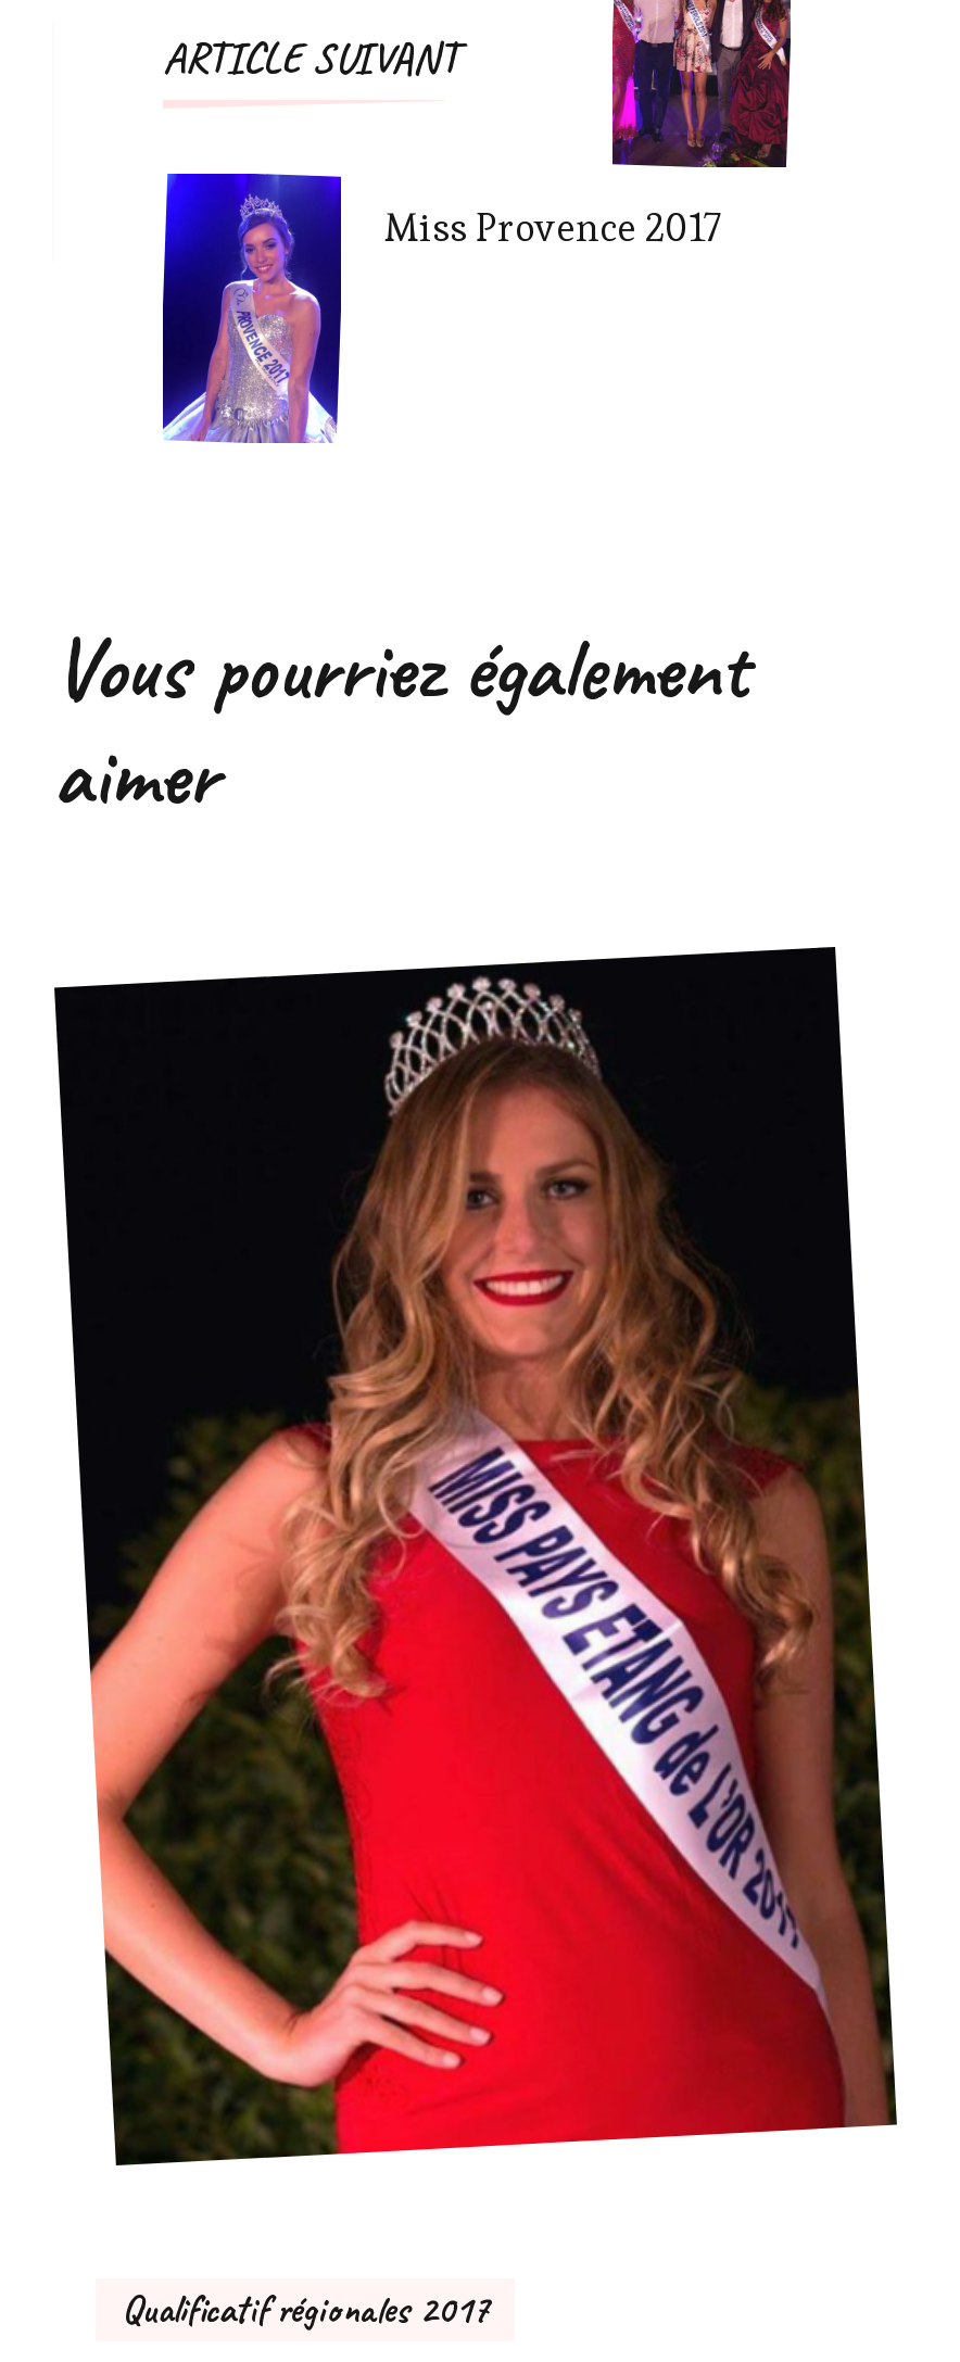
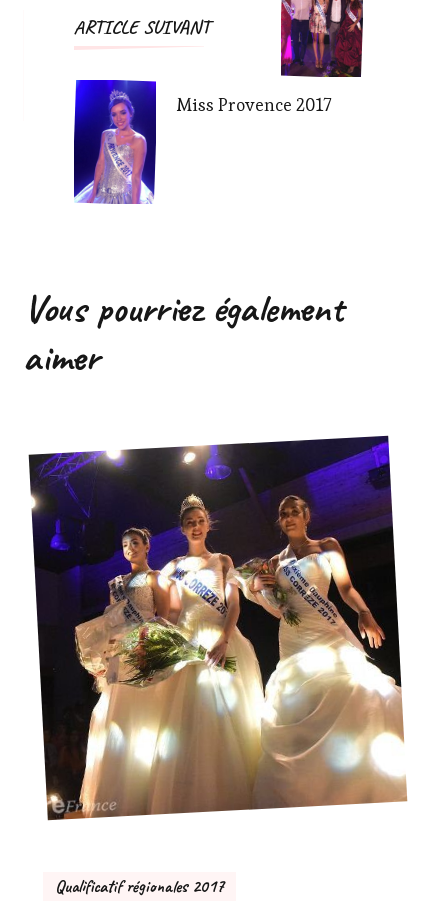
- [image]
+ [image]
